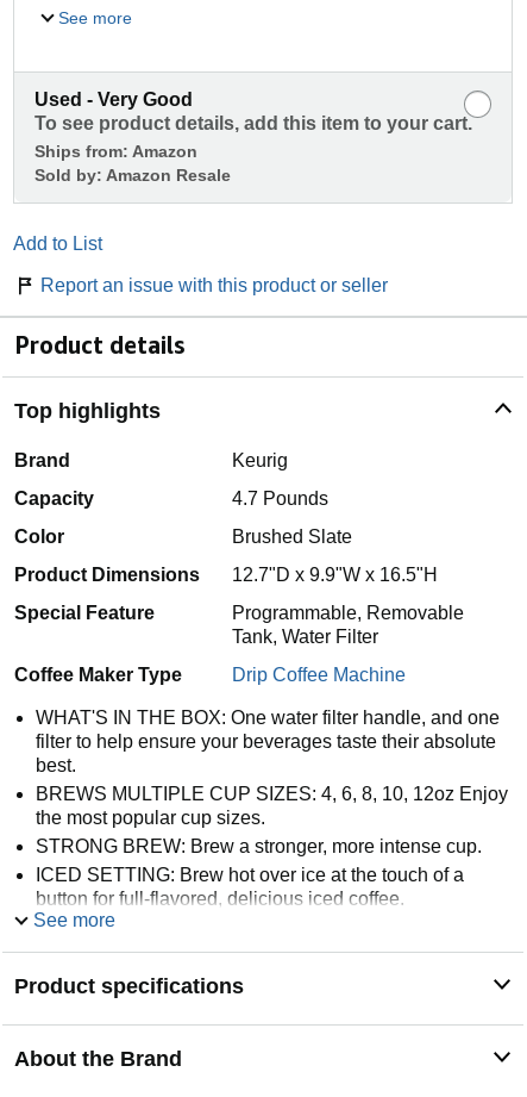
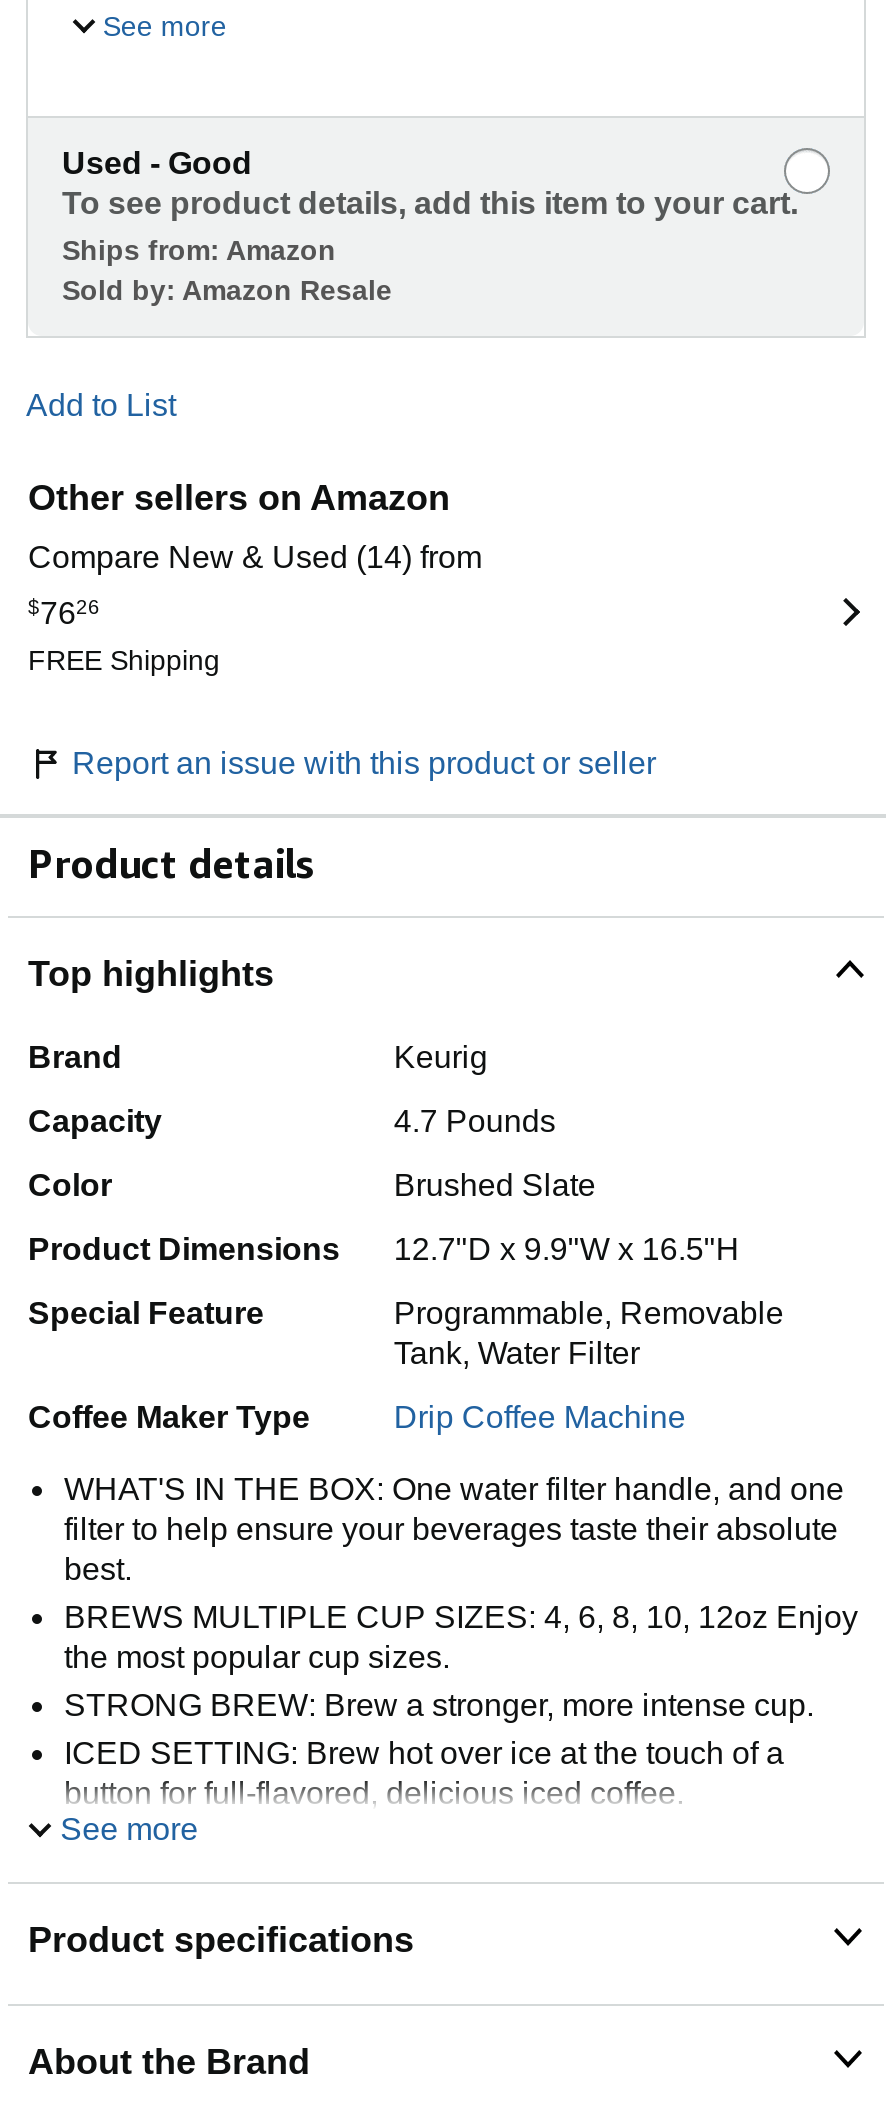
- Used - Very Good
+ Used - Good

+ Other sellers on Amazon
+ Compare New & Used (14) from
+ $7626
+ FREE Shipping
